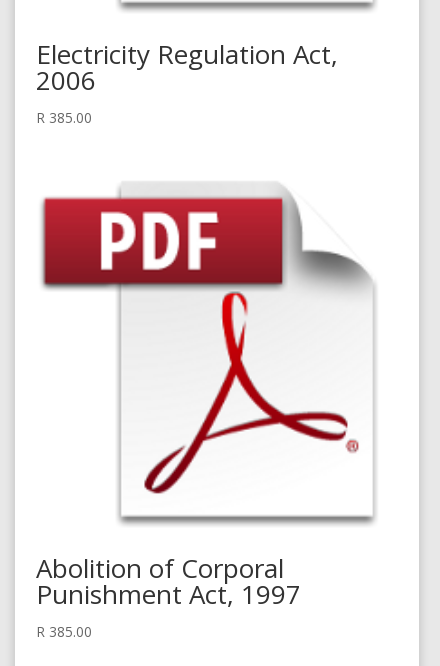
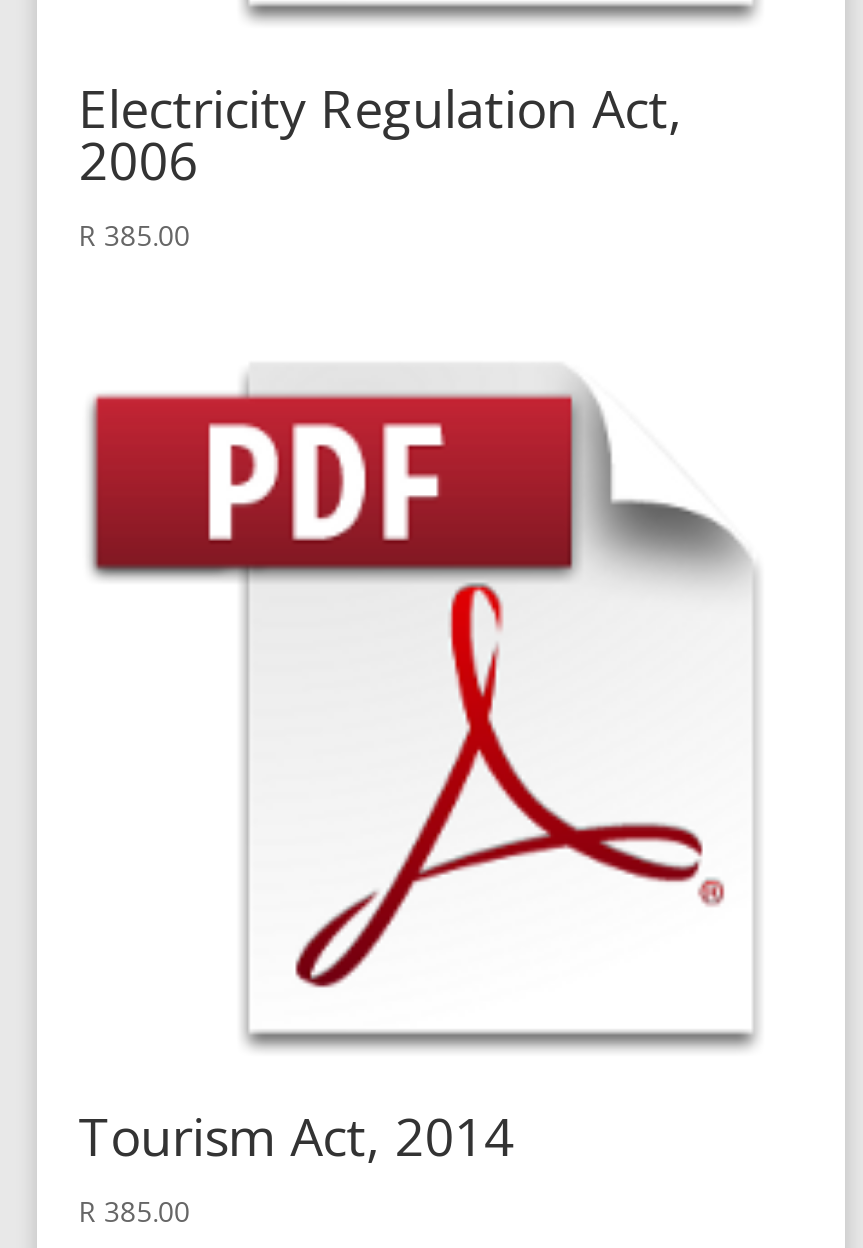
- Abolition of Corporal
- Punishment Act, 1997
+ Tourism Act, 2014
